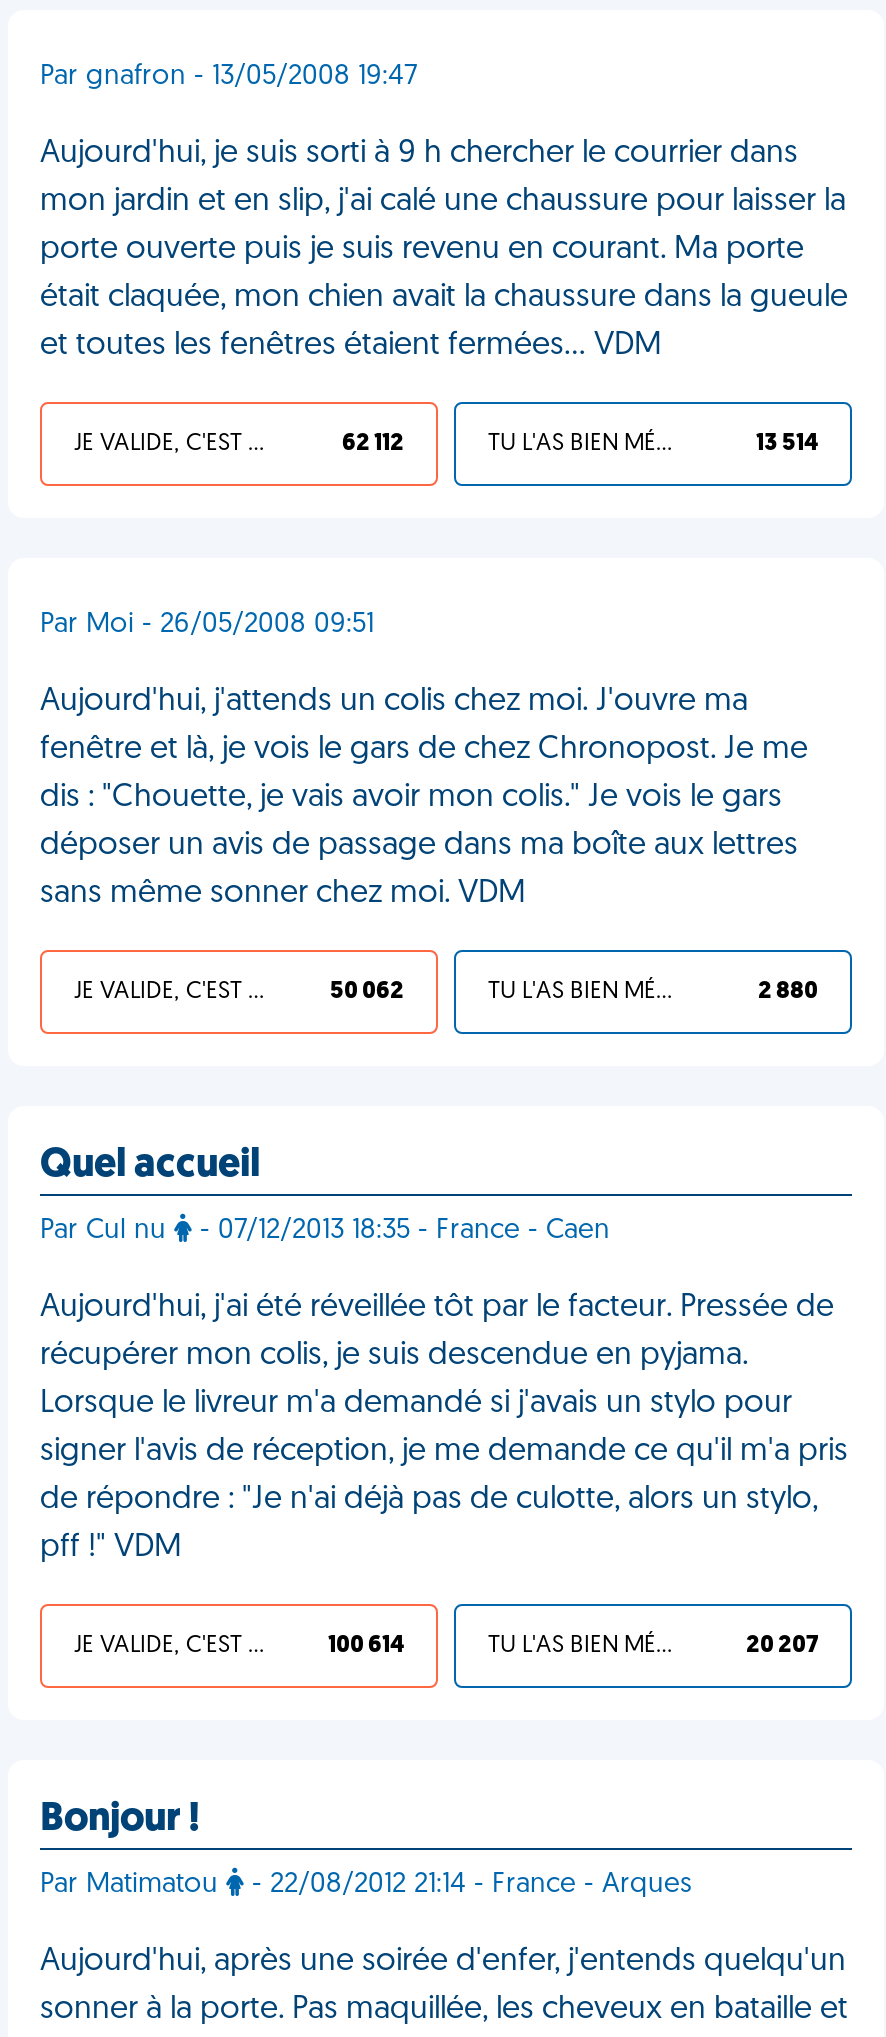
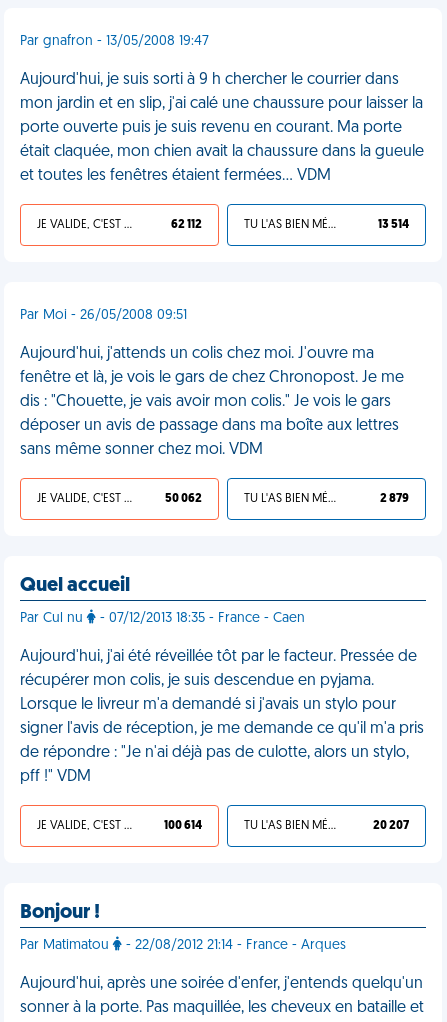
- 2 880
+ 2 879
